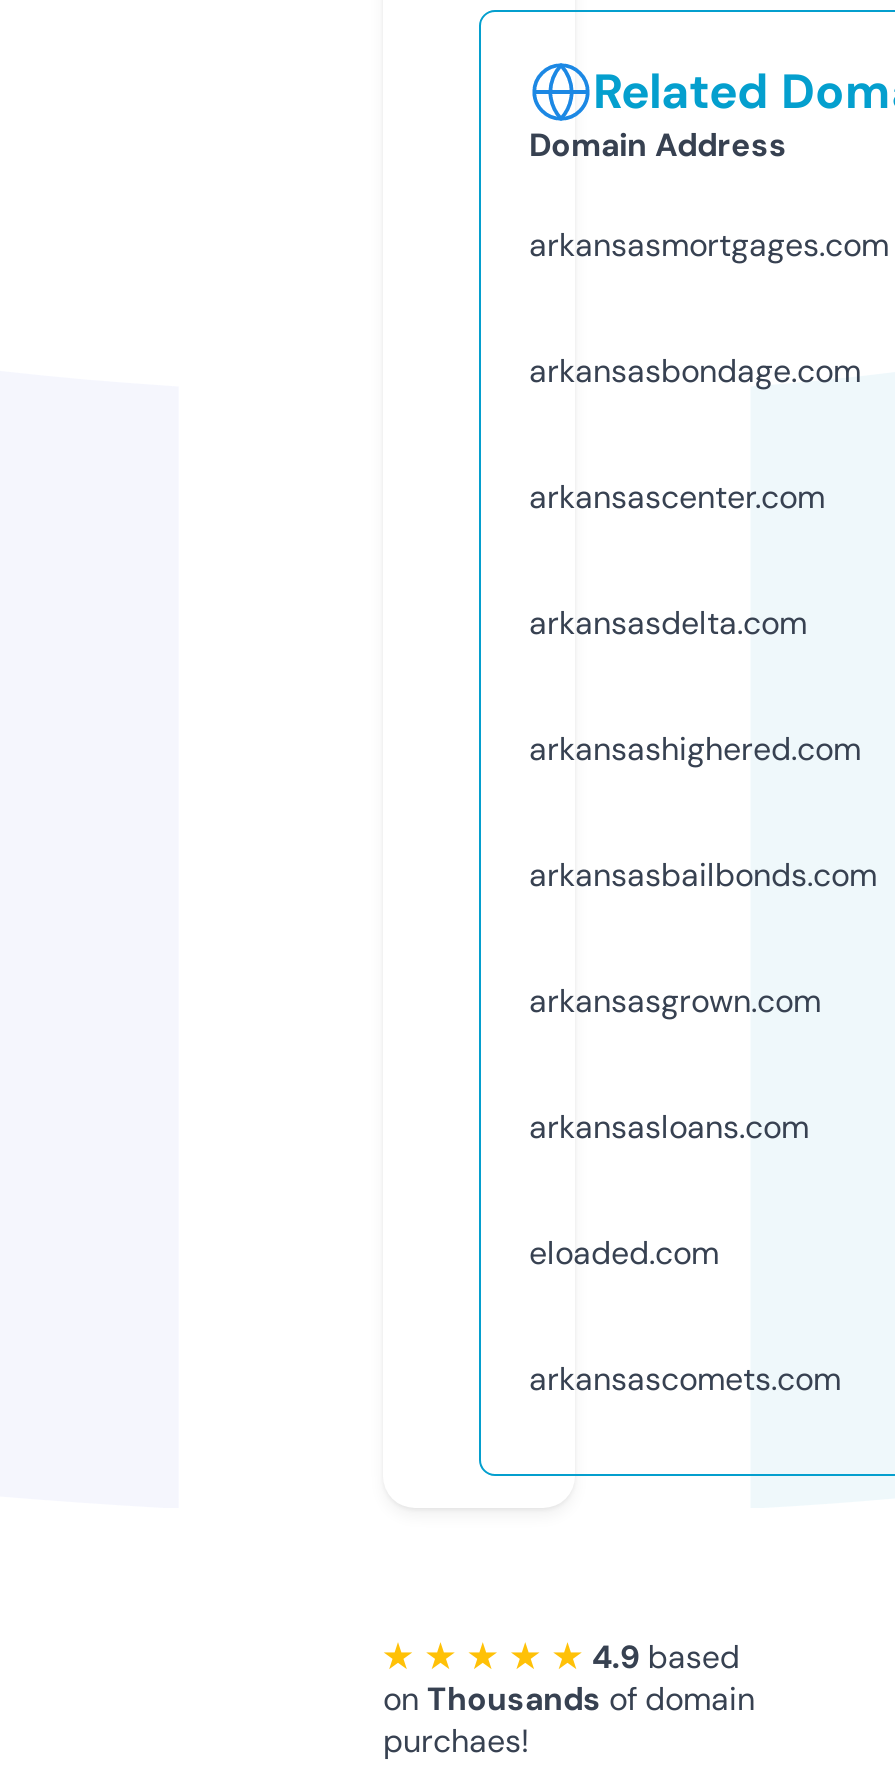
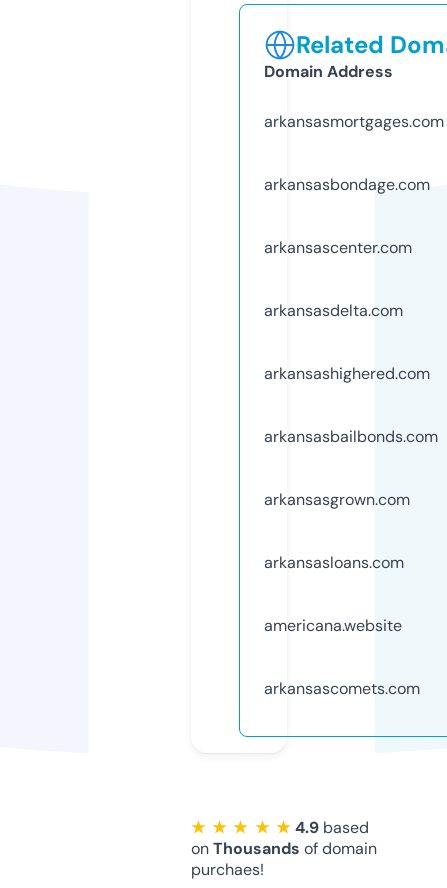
- eloaded.com
+ americana.website
